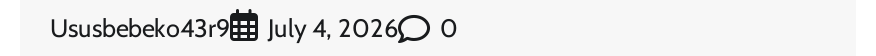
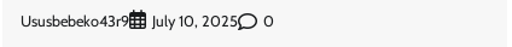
- July 4, 2026
+ July 10, 2025
